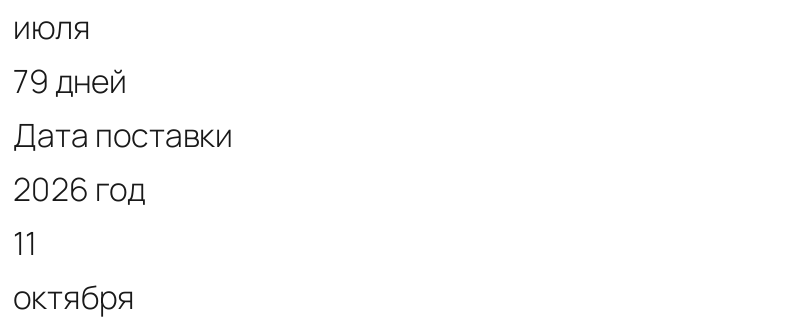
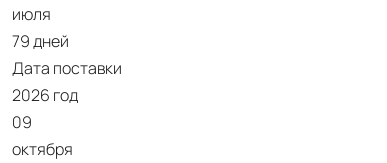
- 11
+ 09
